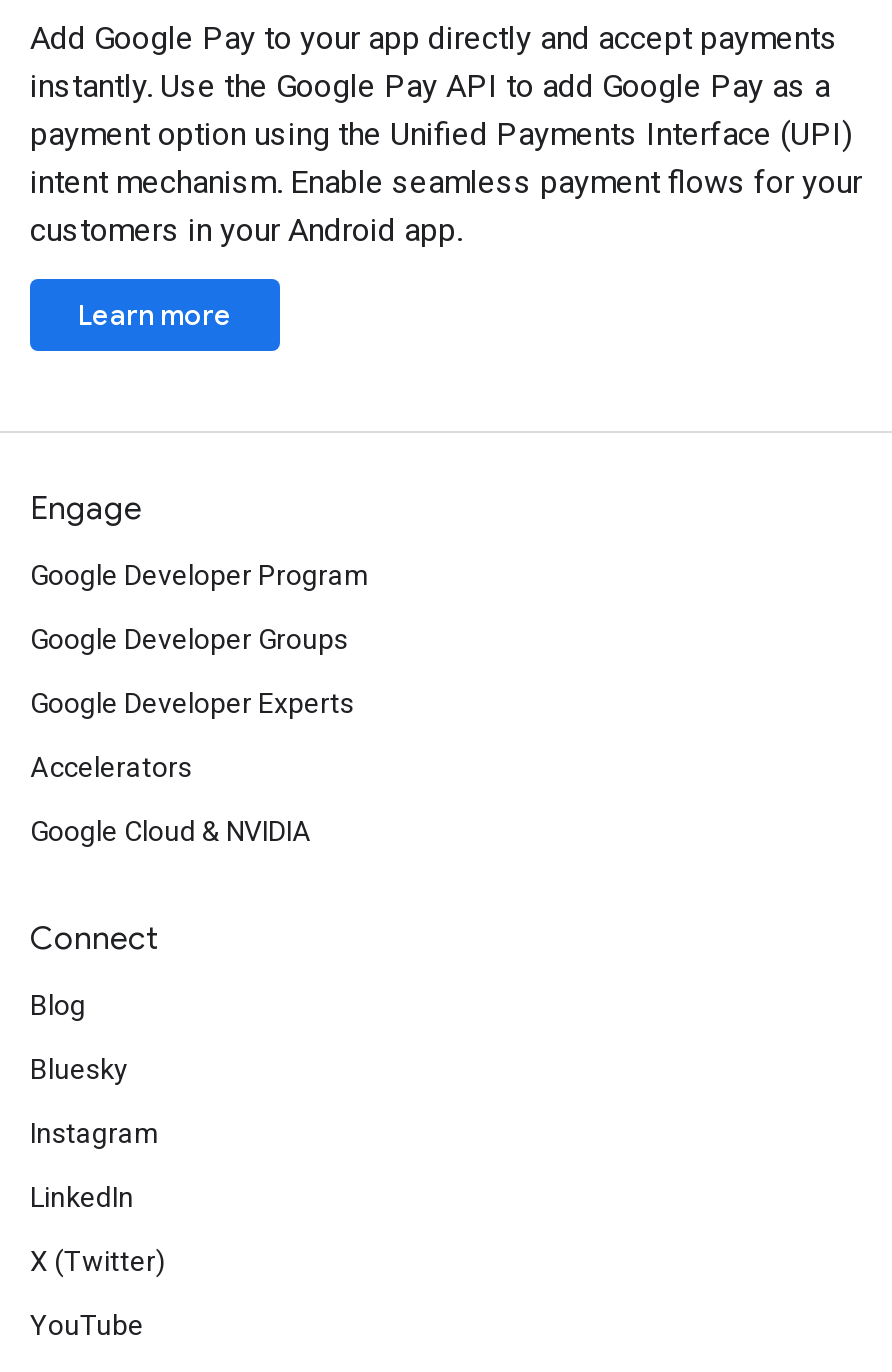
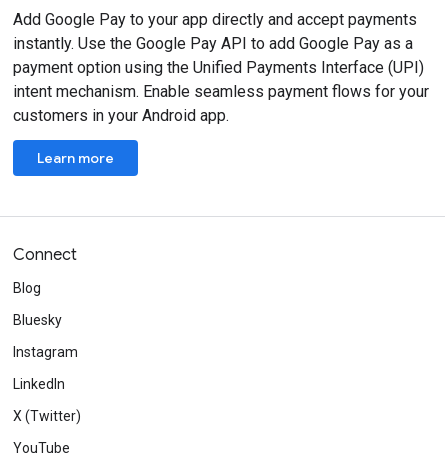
- Engage
- Google Developer Program
- Google Developer Groups
- Google Developer Experts
- Accelerators
- Google Cloud & NVIDIA
